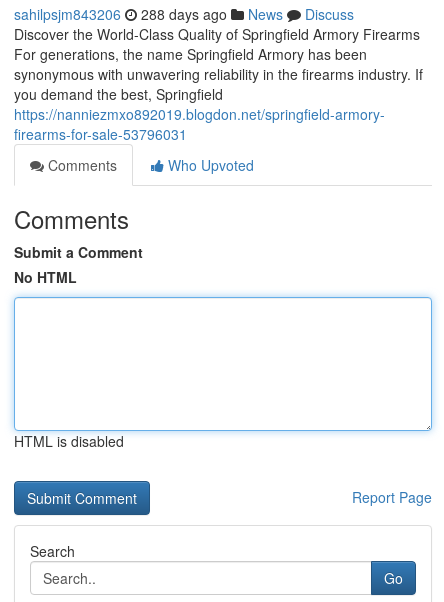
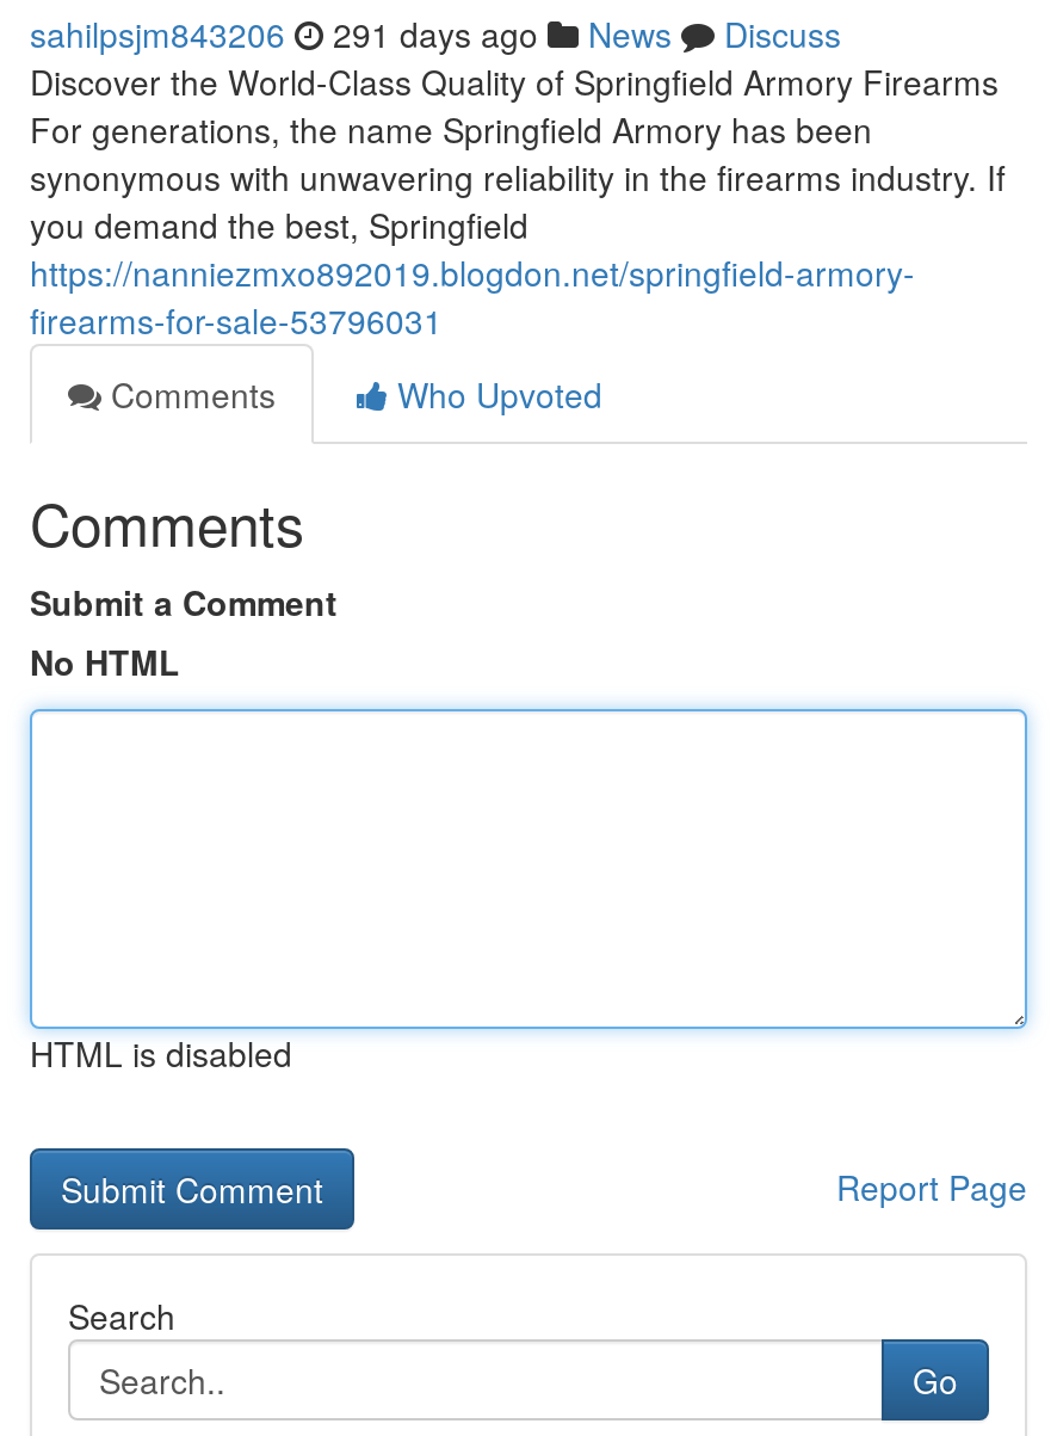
- sahilpsjm843206 288 days ago News Discuss
+ sahilpsjm843206 291 days ago News Discuss
